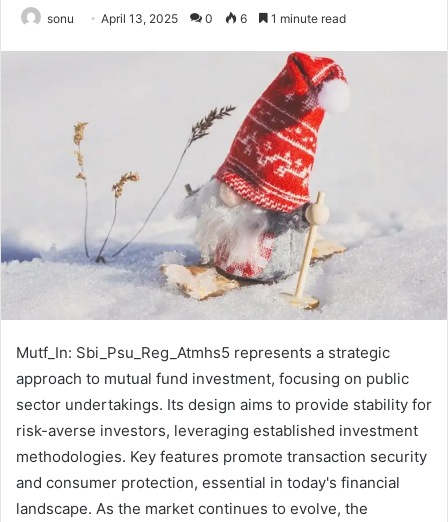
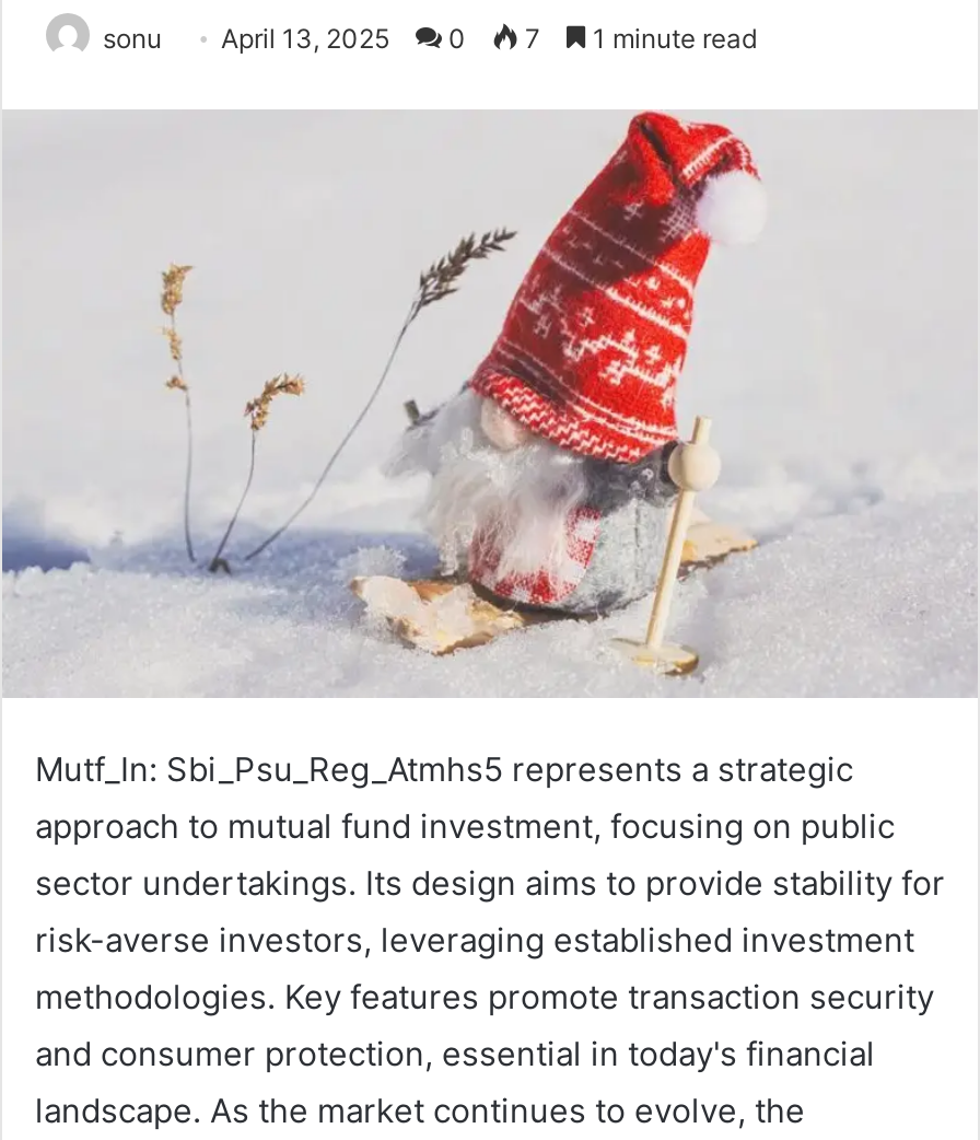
- sonu April 13, 2025 0 6 1 minute read
+ sonu April 13, 2025 0 7 1 minute read
